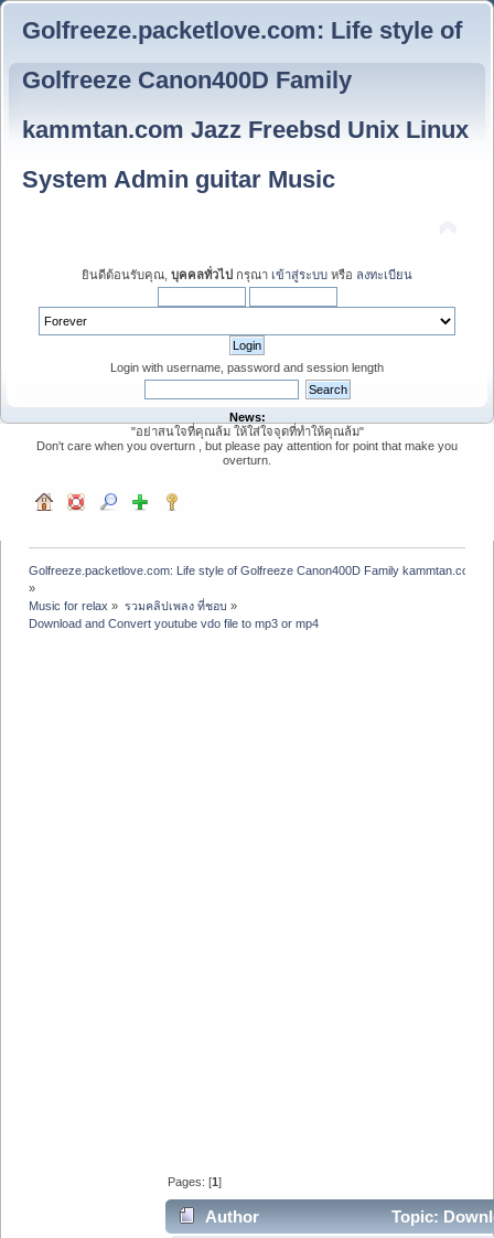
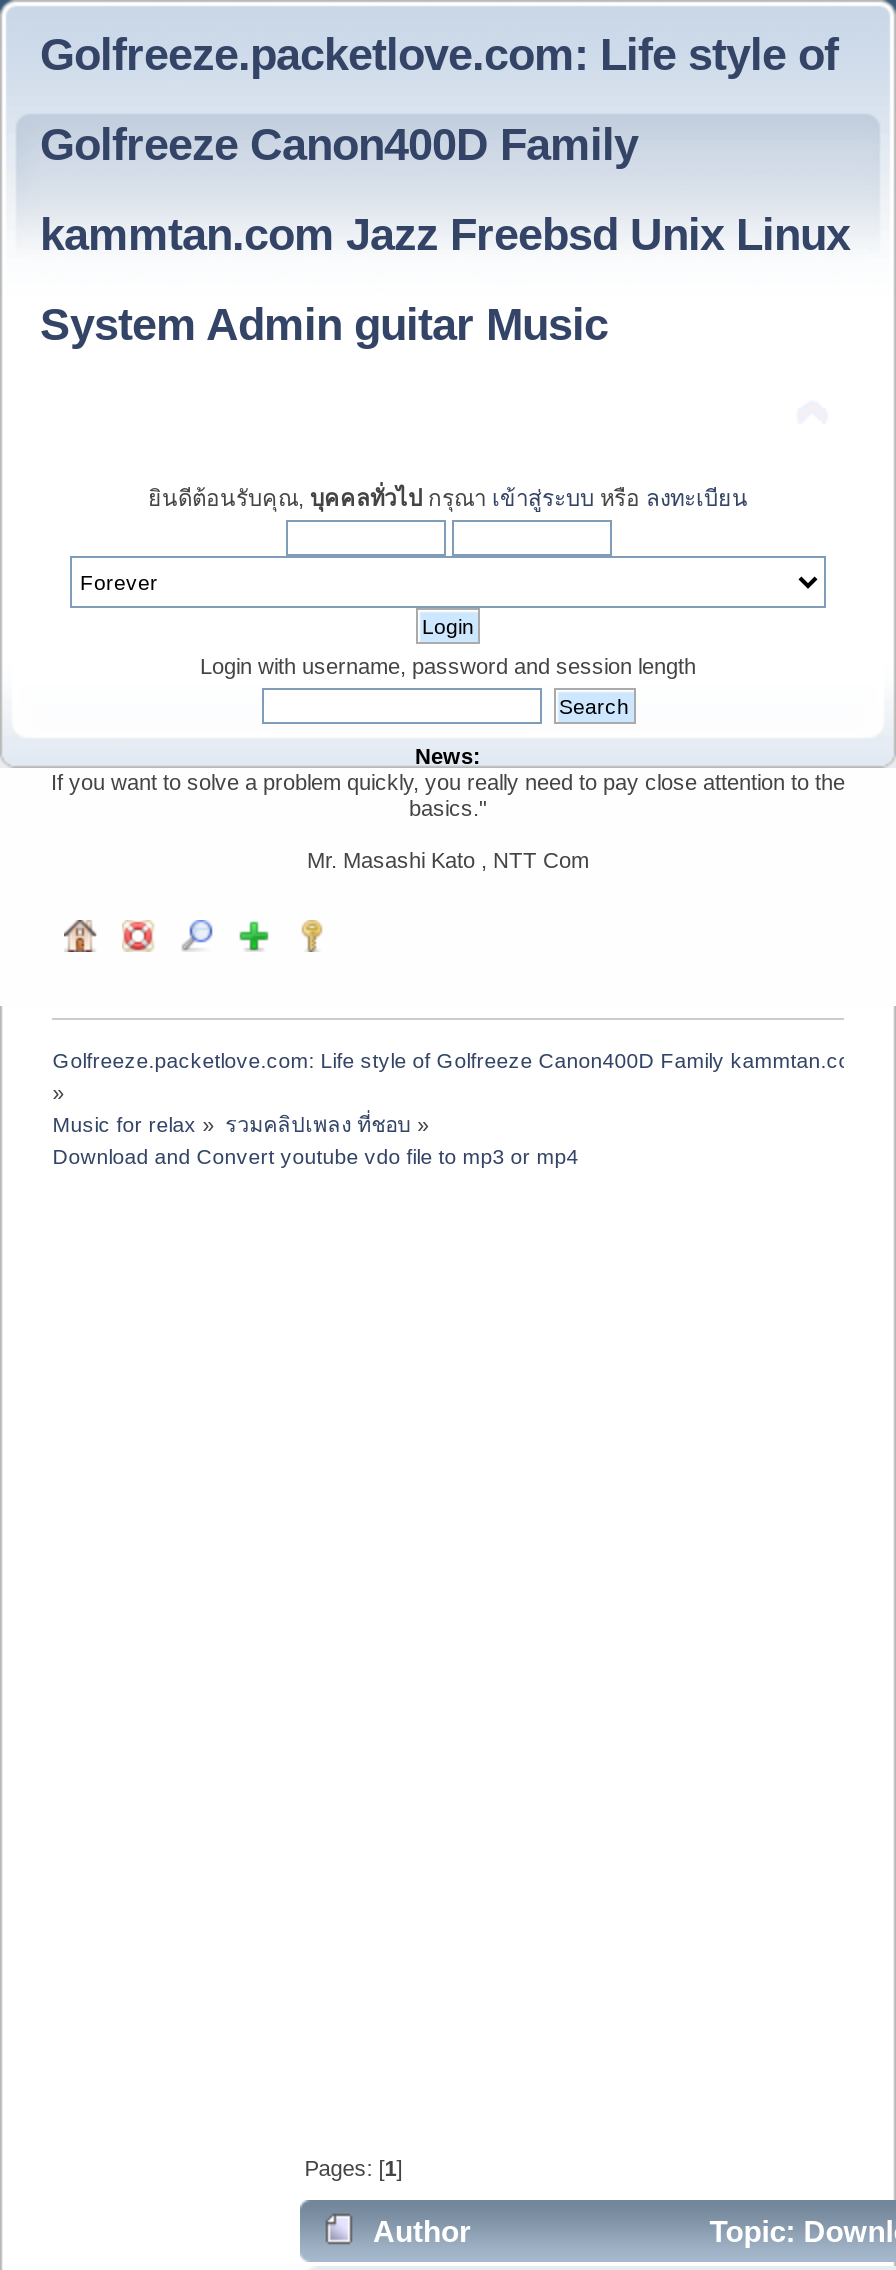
- "อย่าสนใจที่คุณล้ม ให้ใส่ใจจุดที่ทำให้คุณล้ม"
- Don't care when you overturn , but please pay attention for point that make you
- overturn.
+ If you want to solve a problem quickly, you really need to pay close attention to the
+ basics."
+ Mr. Masashi Kato , NTT Com
